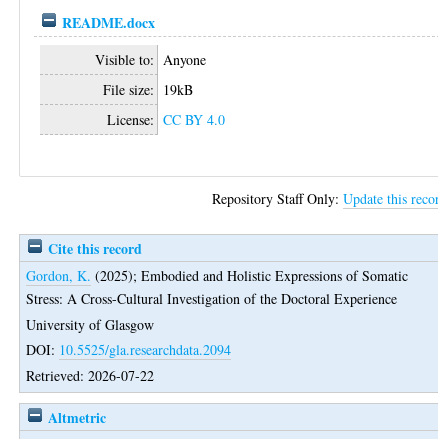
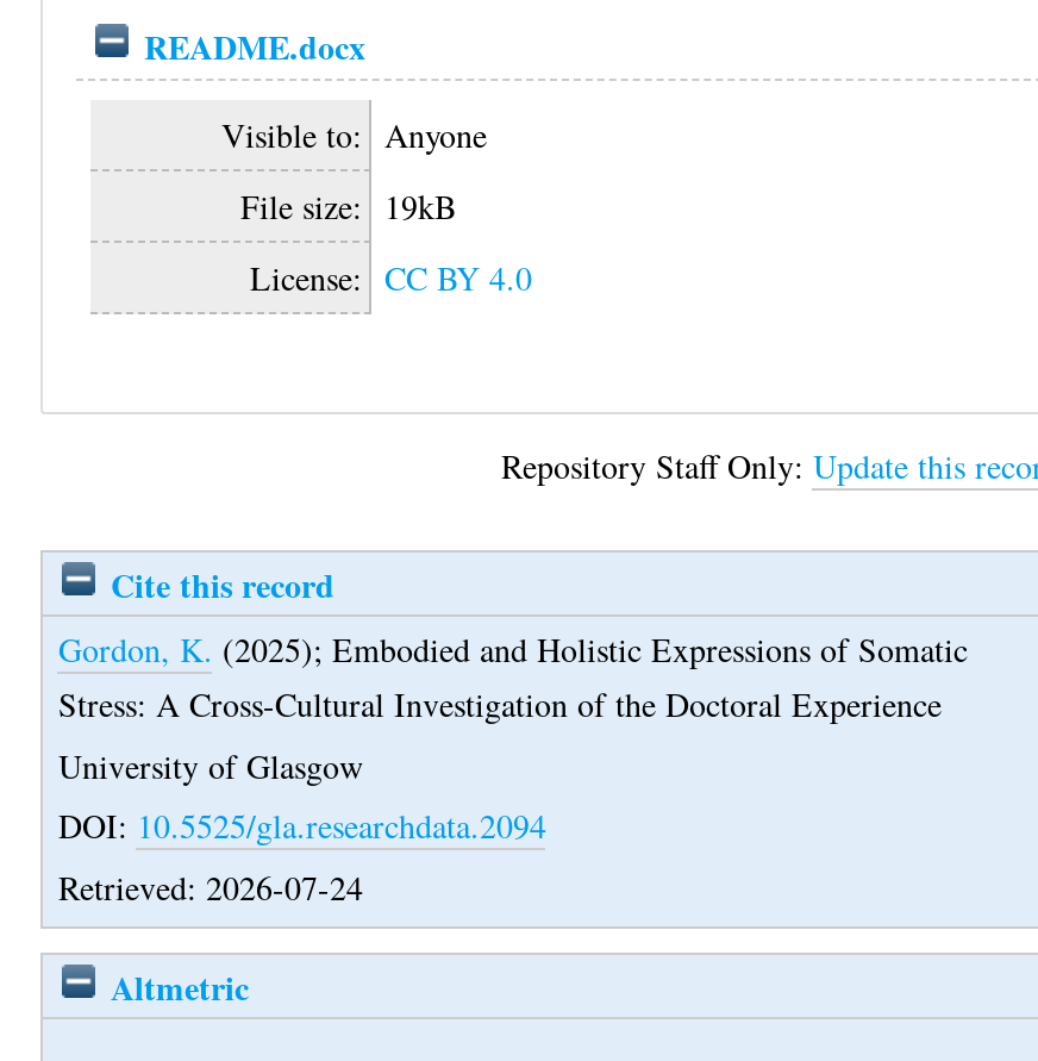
- Retrieved: 2026-07-22
+ Retrieved: 2026-07-24
